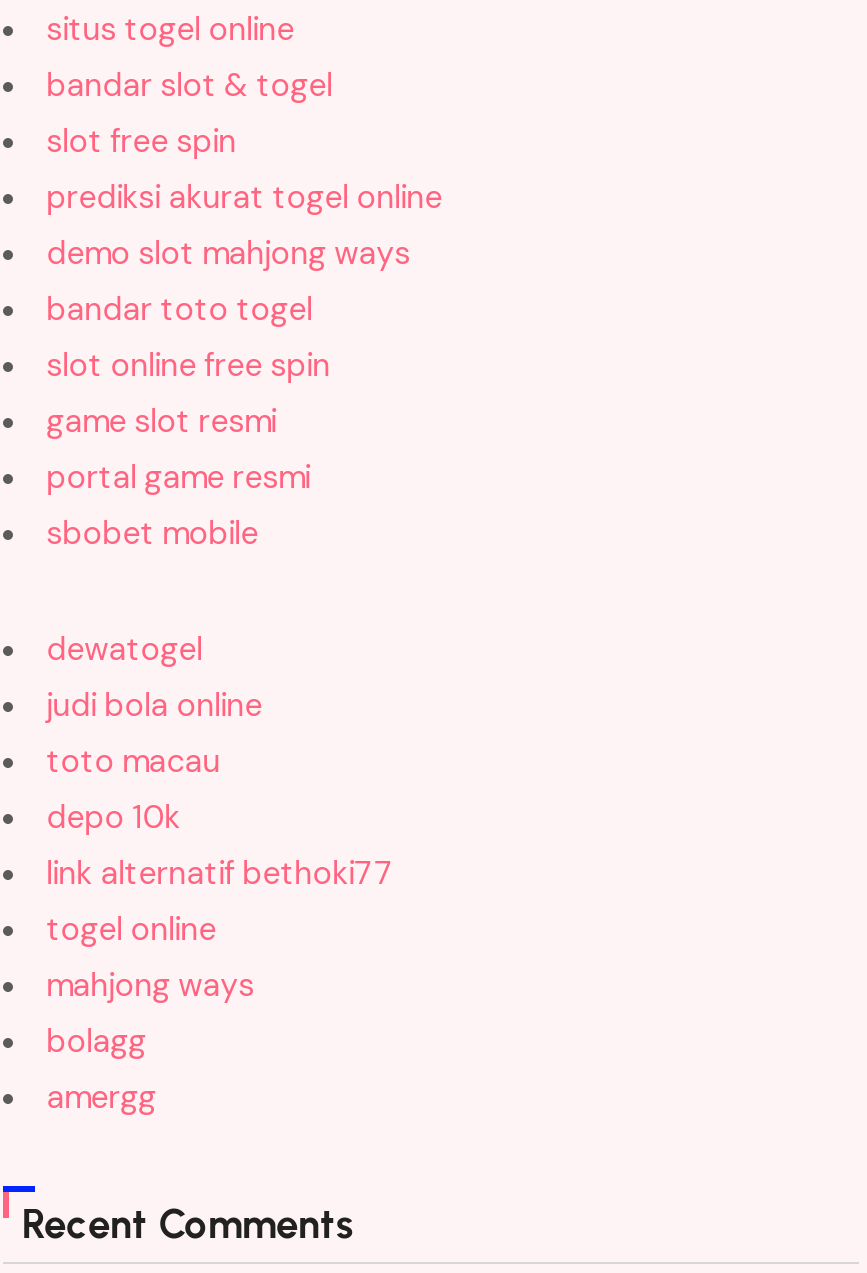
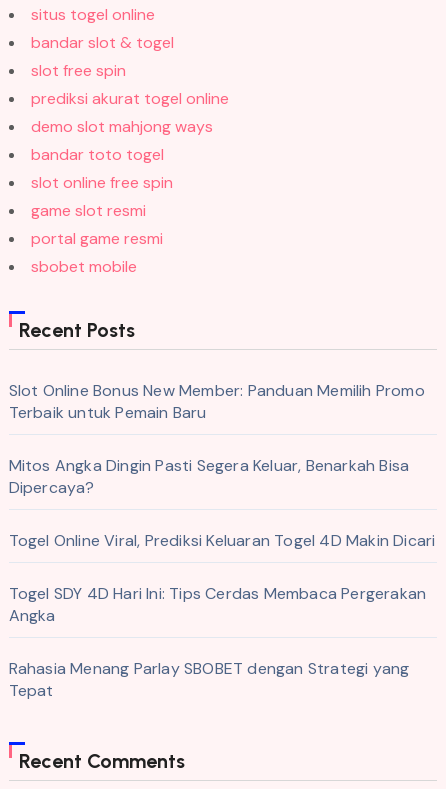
- dewatogel
- judi bola online
- toto macau
- depo 10k
- link alternatif bethoki77
- togel online
- mahjong ways
- bolagg
- amergg
+ Recent Posts
+ Slot Online Bonus New Member: Panduan Memilih Promo
+ Terbaik untuk Pemain Baru
+ Mitos Angka Dingin Pasti Segera Keluar, Benarkah Bisa
+ Dipercaya?
+ Togel Online Viral, Prediksi Keluaran Togel 4D Makin Dicari
+ Togel SDY 4D Hari Ini: Tips Cerdas Membaca Pergerakan
+ Angka
+ Rahasia Menang Parlay SBOBET dengan Strategi yang
+ Tepat
